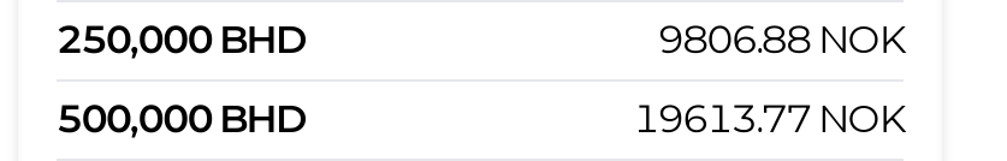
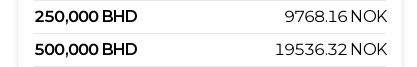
- 9806.88 NOK
+ 9768.16 NOK

- 19613.77 NOK
+ 19536.32 NOK
